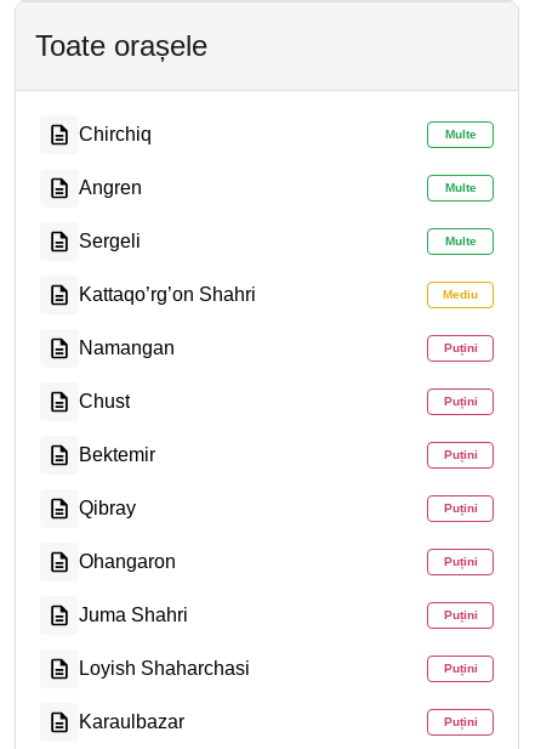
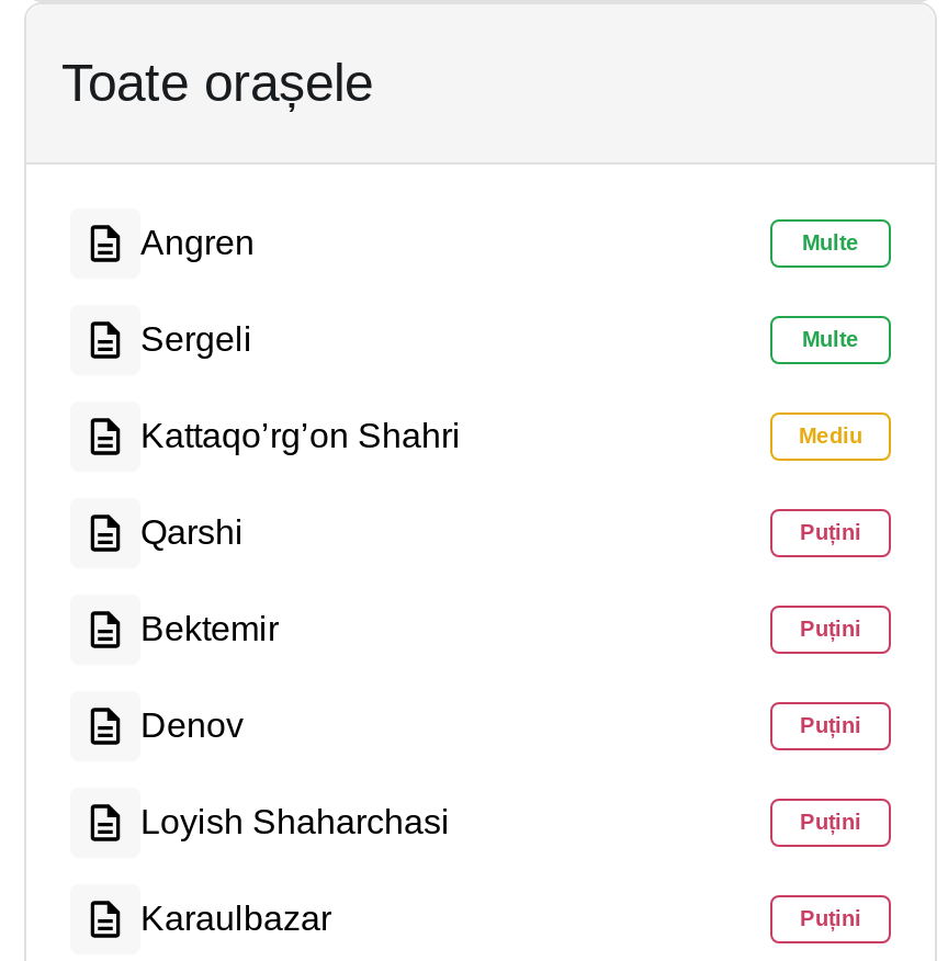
- Chirchiq
- Multe

- Namangan
- Puțini
- Chust
+ Qarshi

- Qibray
- Puțini
- Ohangaron
- Puțini
- Juma Shahri
+ Denov
